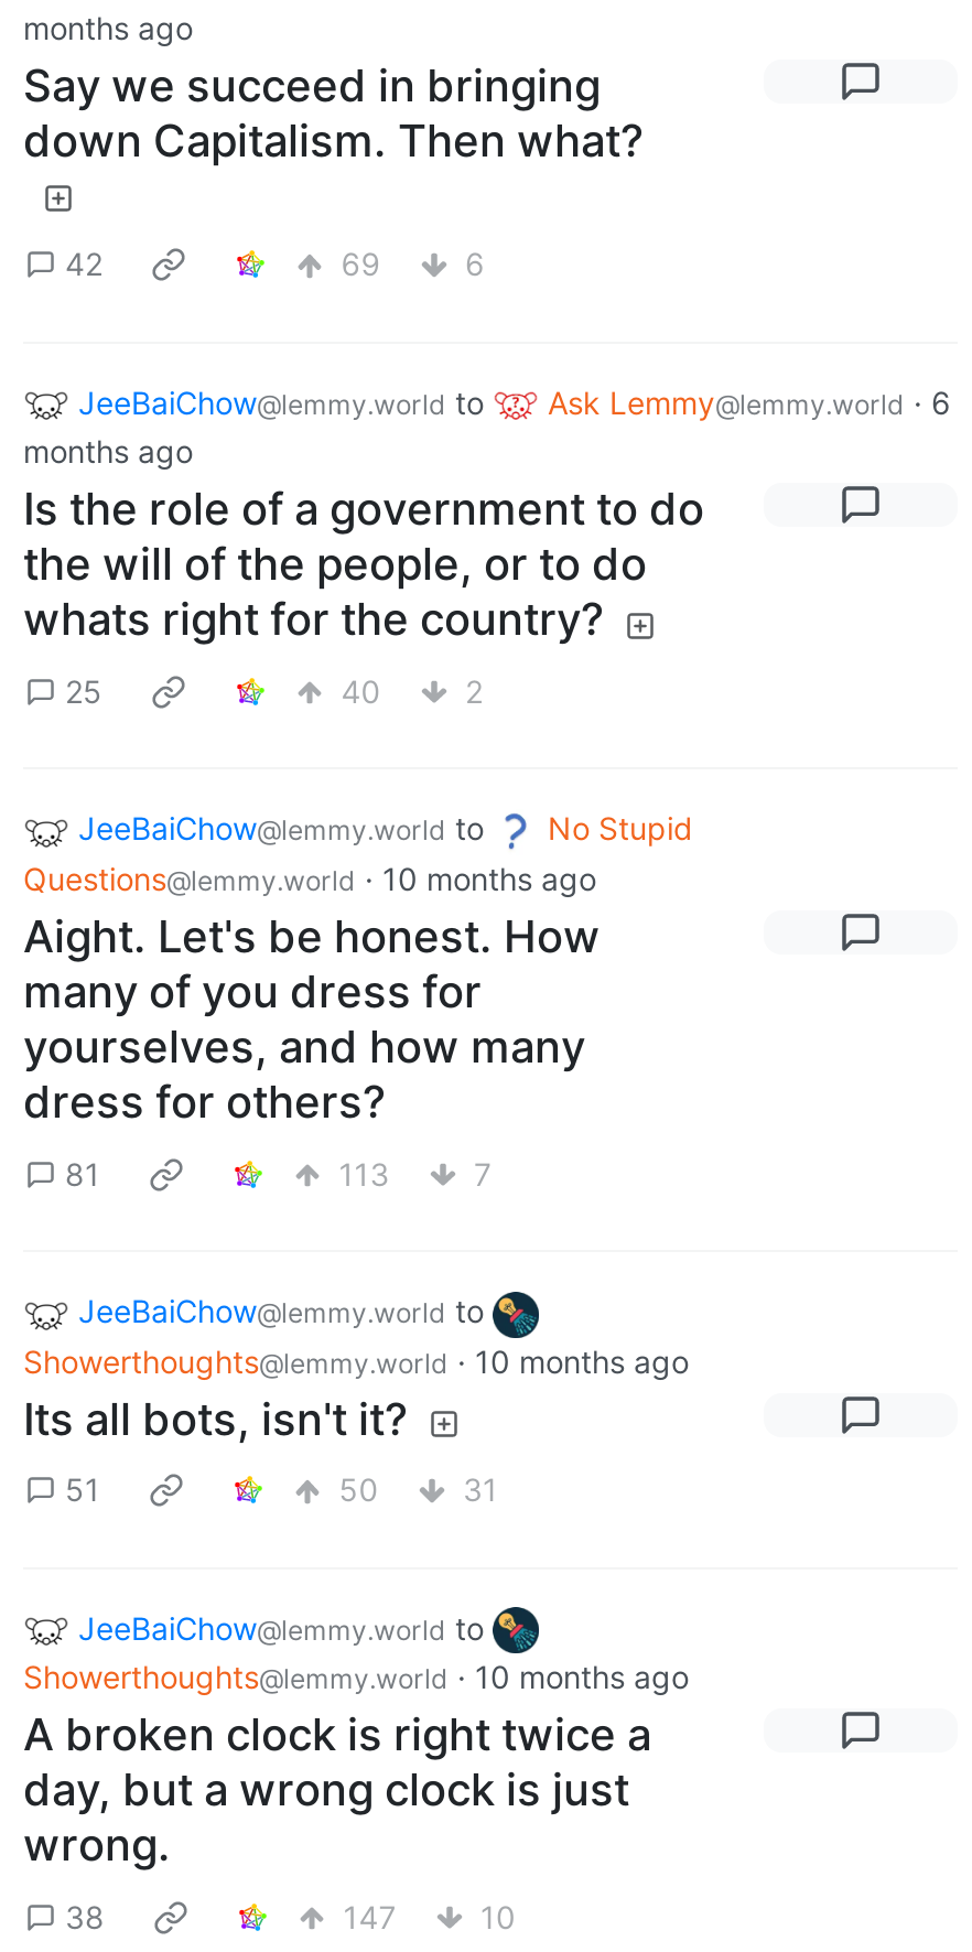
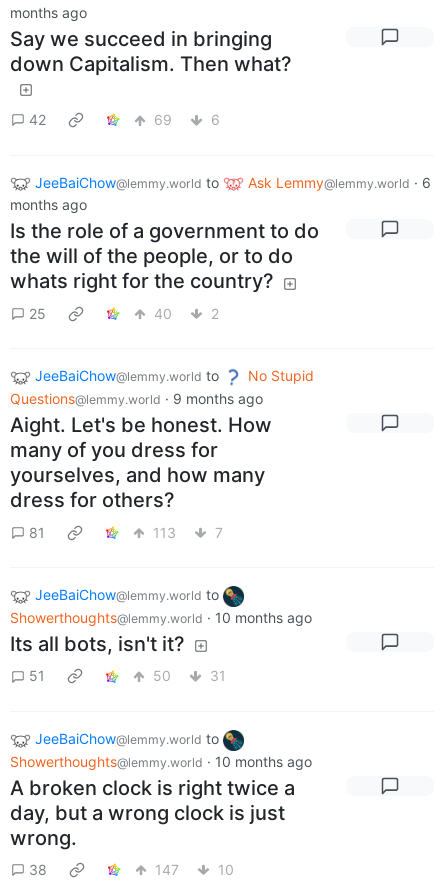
- Questions@lemmy.world · 10 months ago
+ Questions@lemmy.world · 9 months ago
